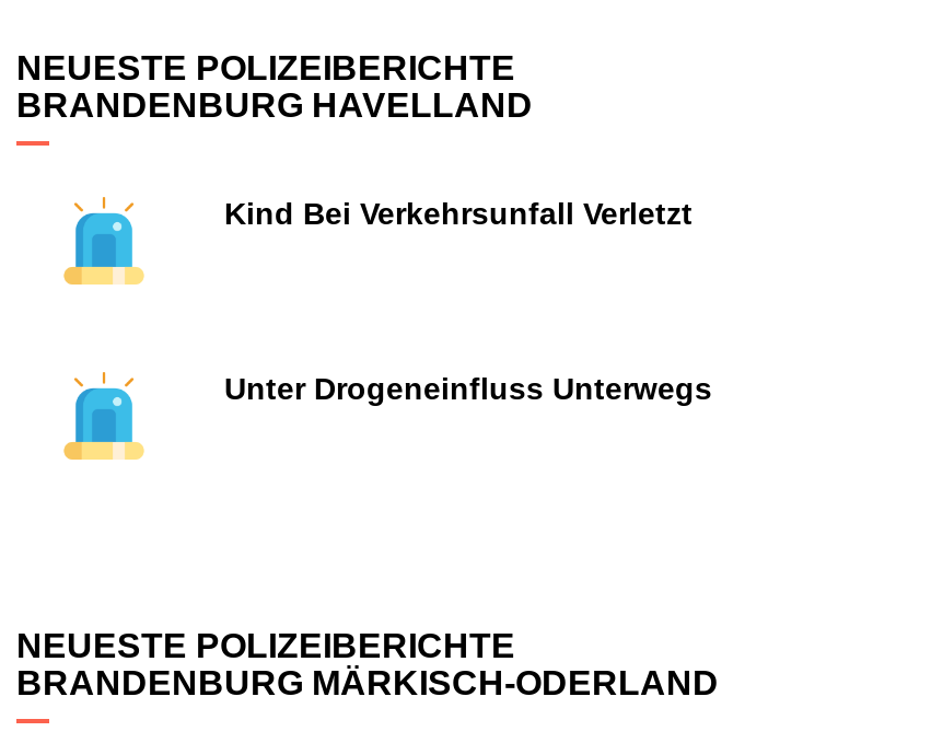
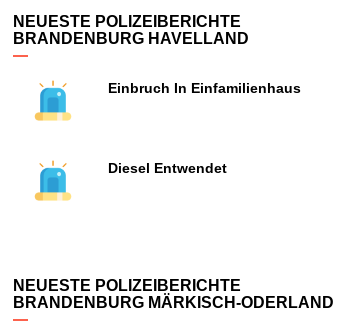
- Kind Bei Verkehrsunfall Verletzt
+ Einbruch In Einfamilienhaus

- Unter Drogeneinfluss Unterwegs
+ Diesel Entwendet
